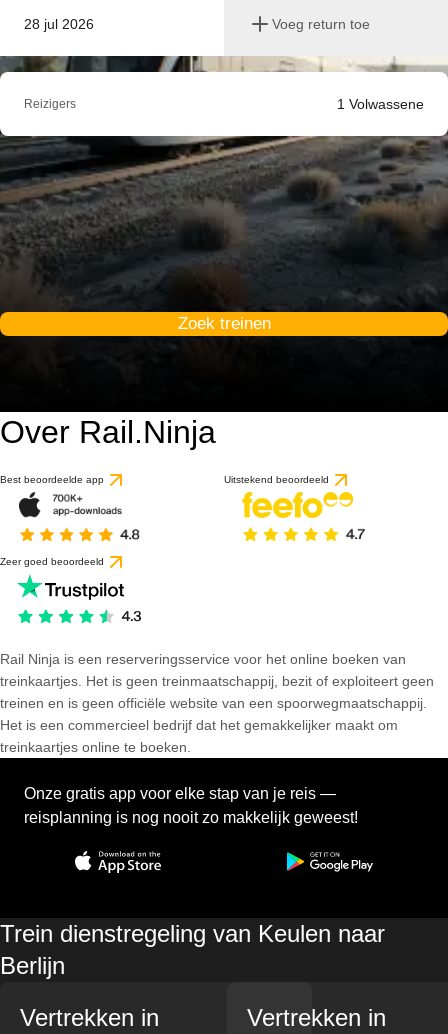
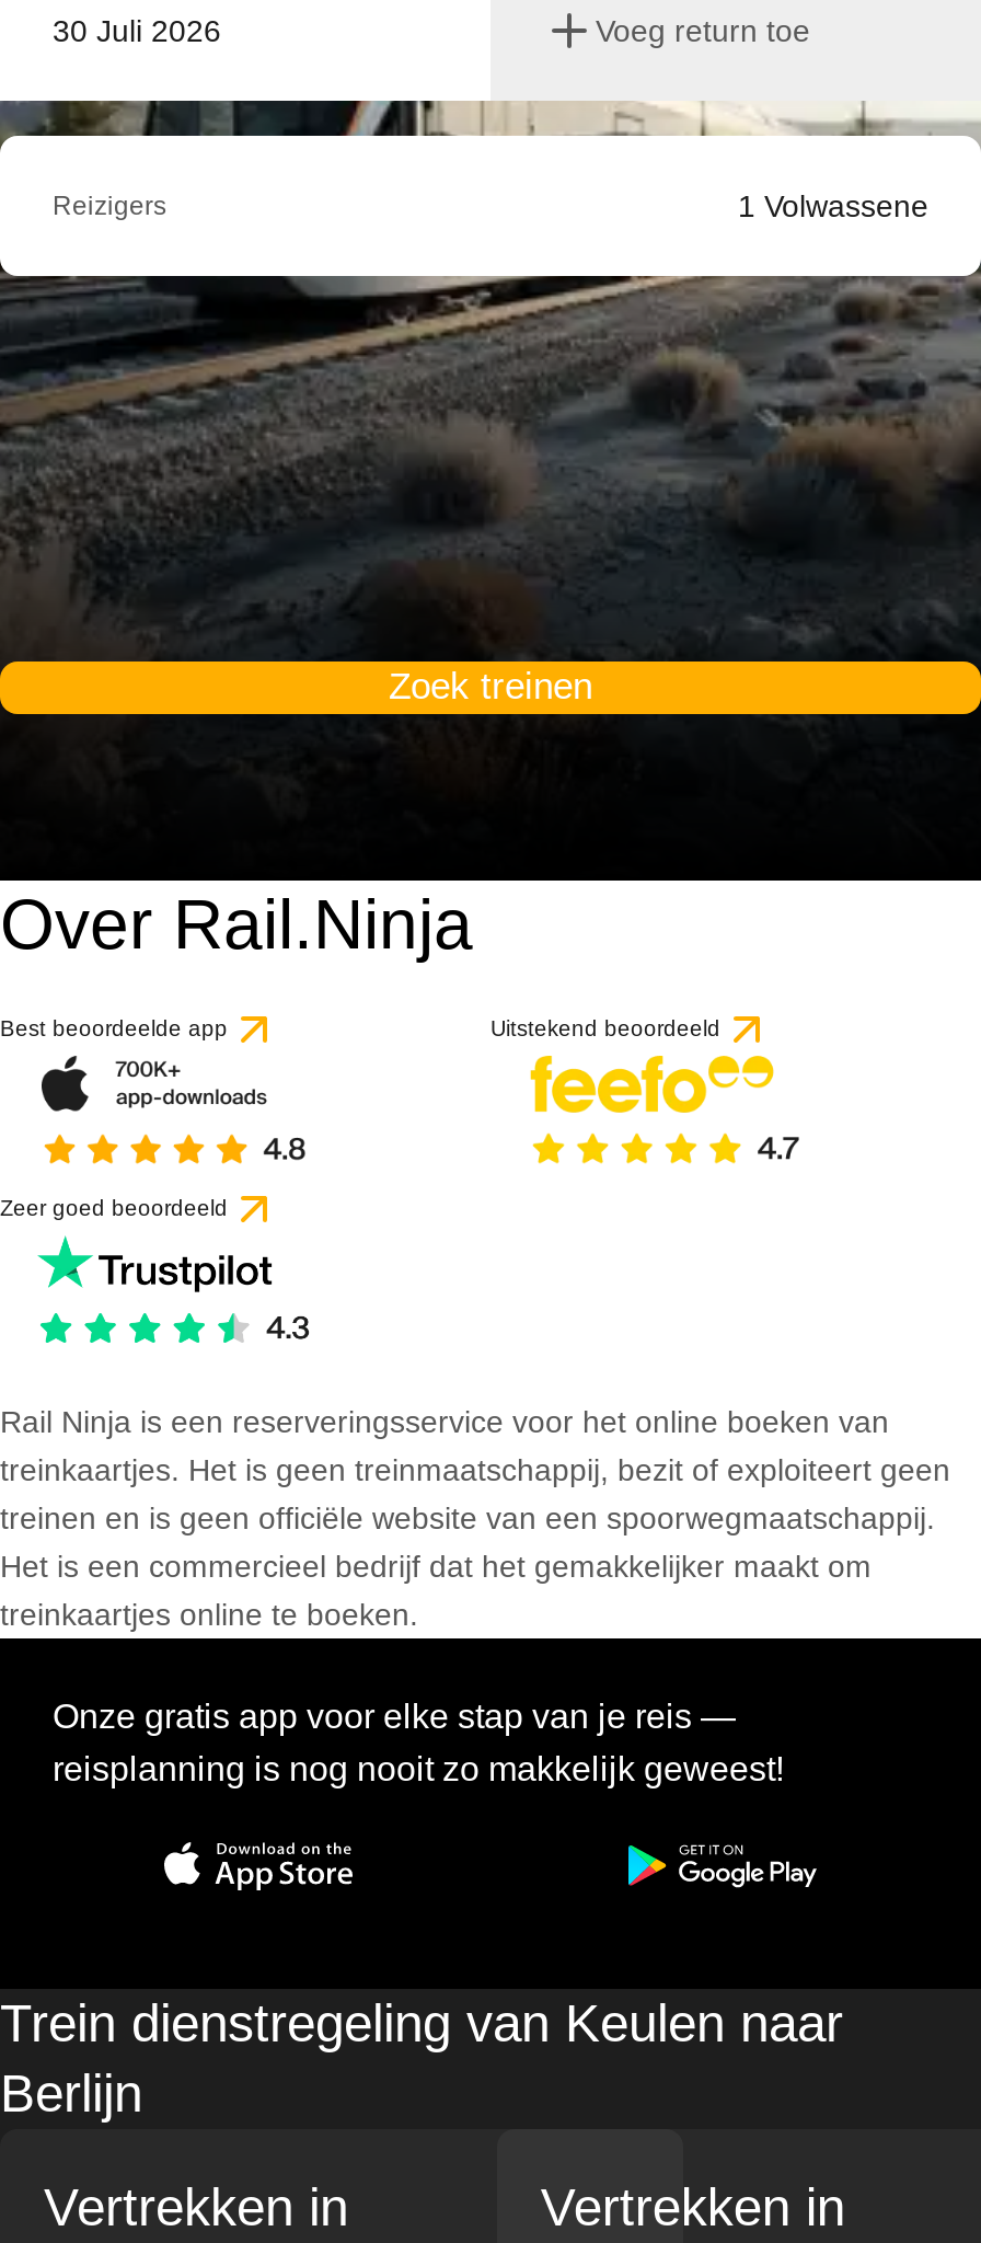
- 28 jul 2026
+ 30 Juli 2026
